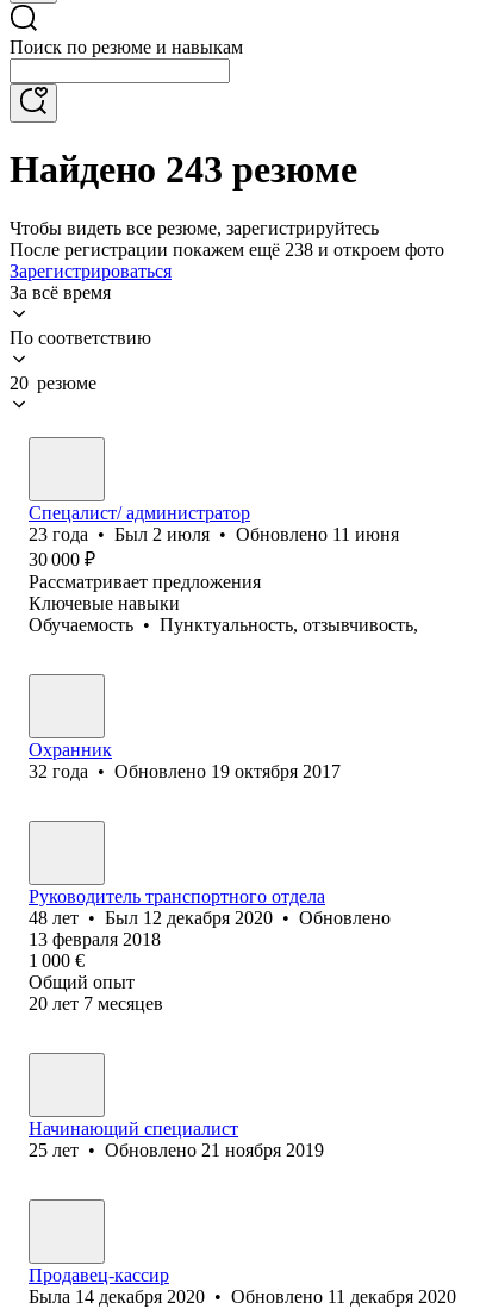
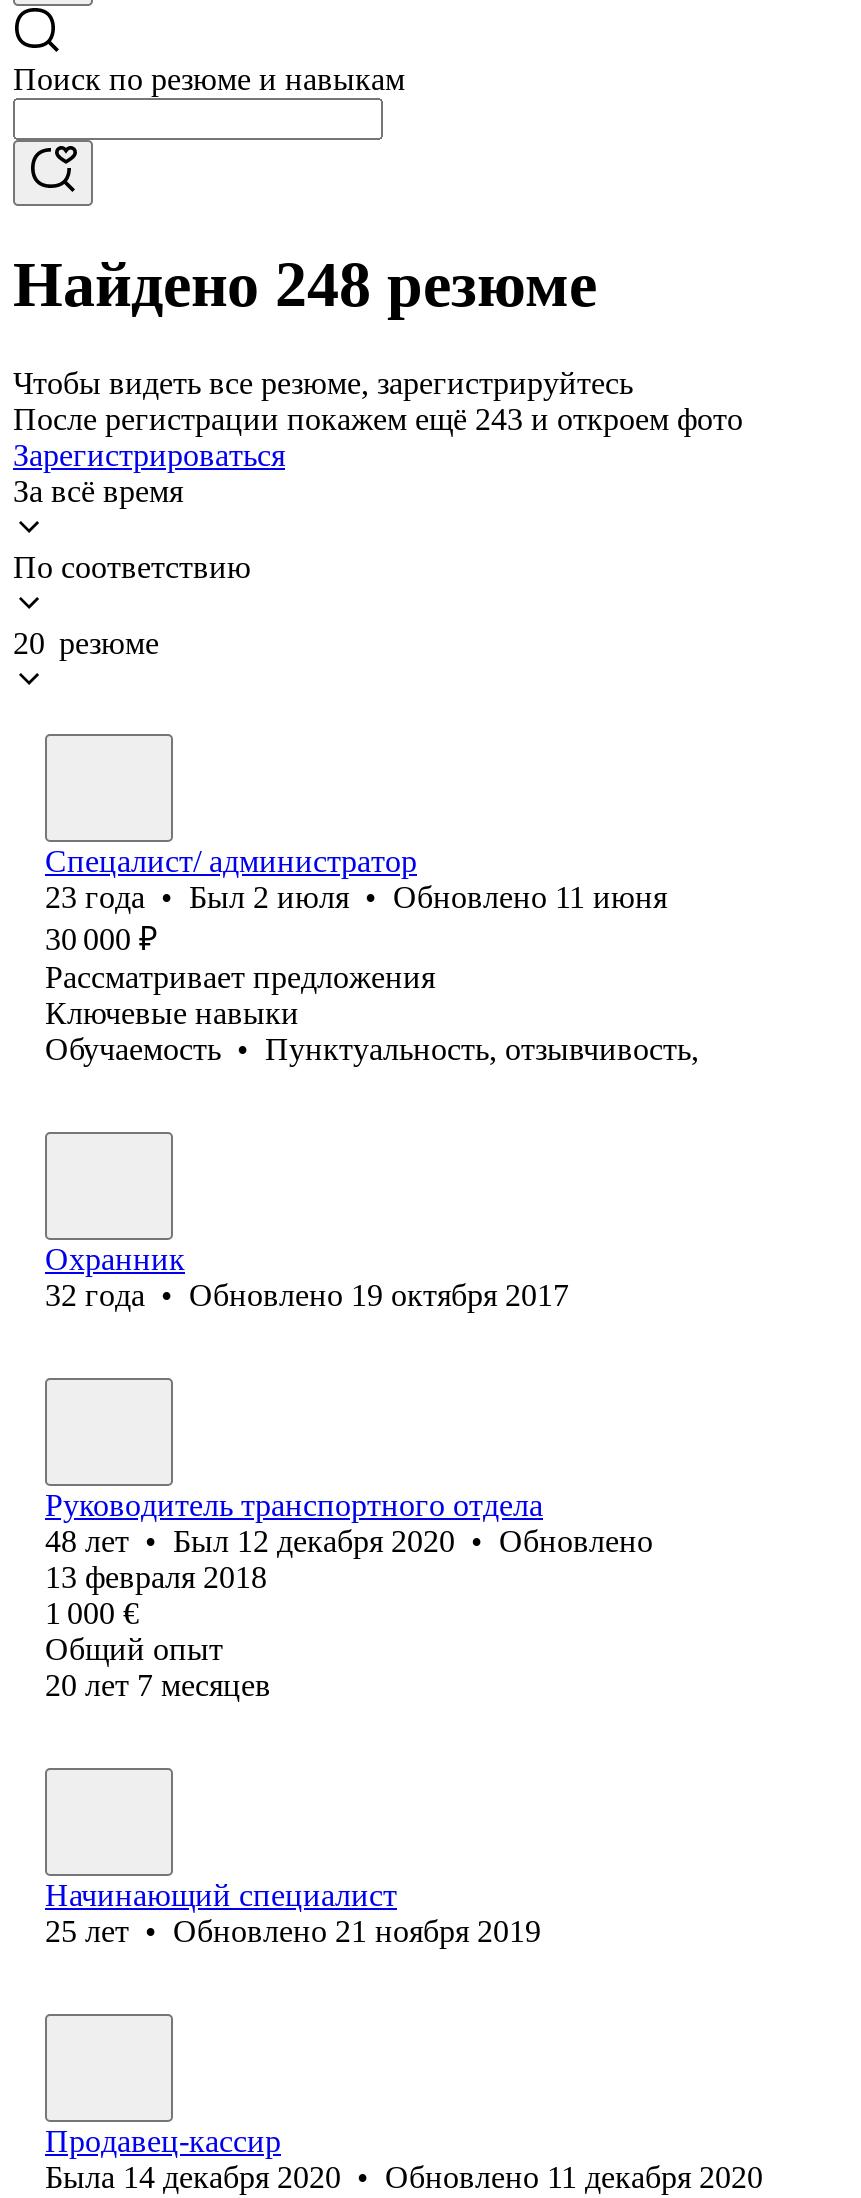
- Найдено 243 резюме
+ Найдено 248 резюме

- После регистрации покажем ещё 238 и откроем фото
+ После регистрации покажем ещё 243 и откроем фото
